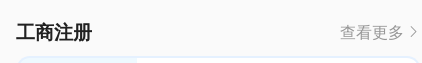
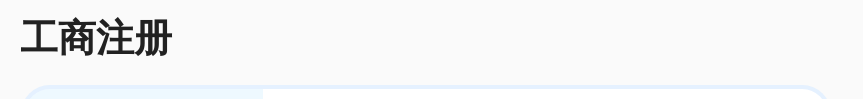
- 查看更多
